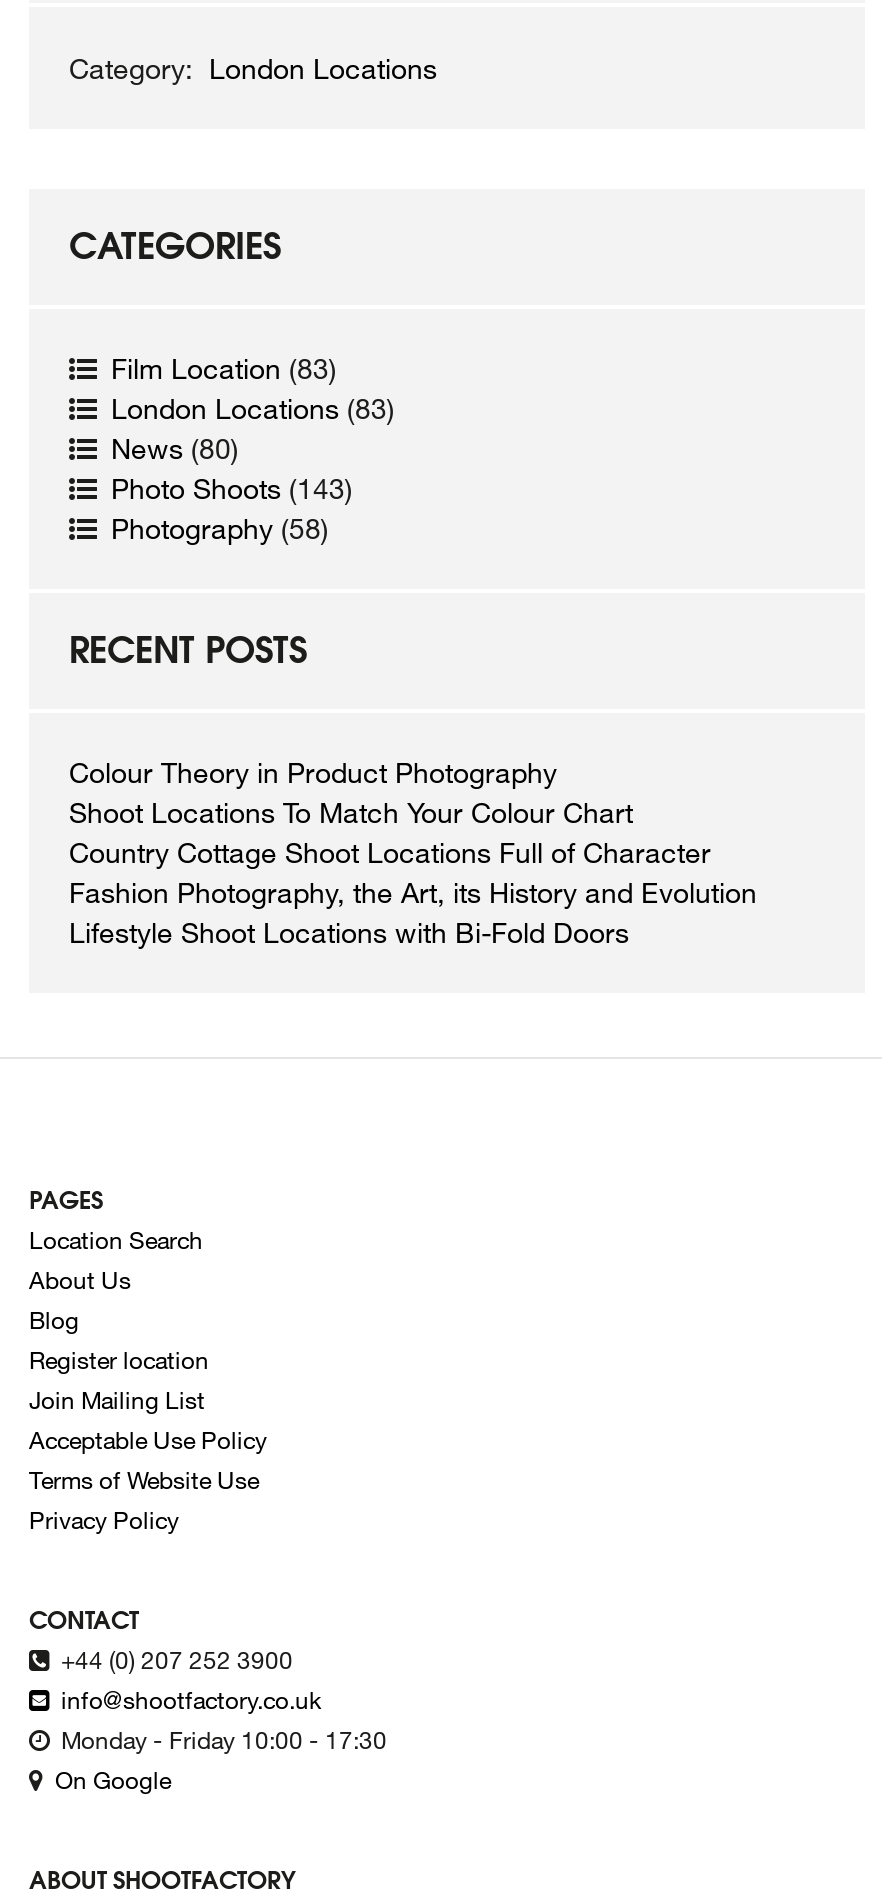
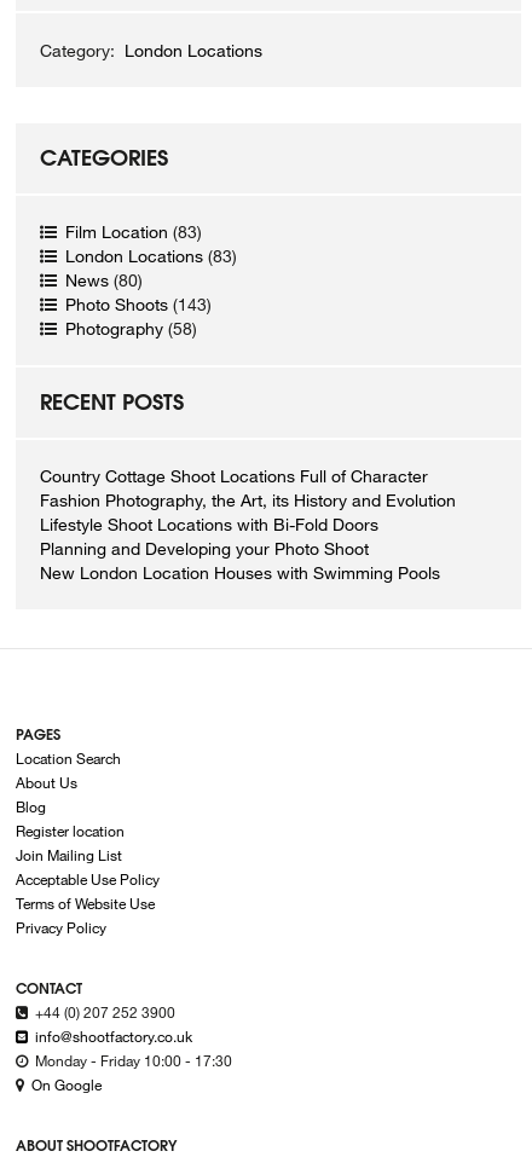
- Colour Theory in Product Photography
- Shoot Locations To Match Your Colour Chart

moved up: Country Cottage Shoot Locations Full of Character | Fashion Photography, the Art, its History and Evolution | Lifestyle Shoot Locations with Bi-Fold Doors

+ Planning and Developing your Photo Shoot
+ New London Location Houses with Swimming Pools
